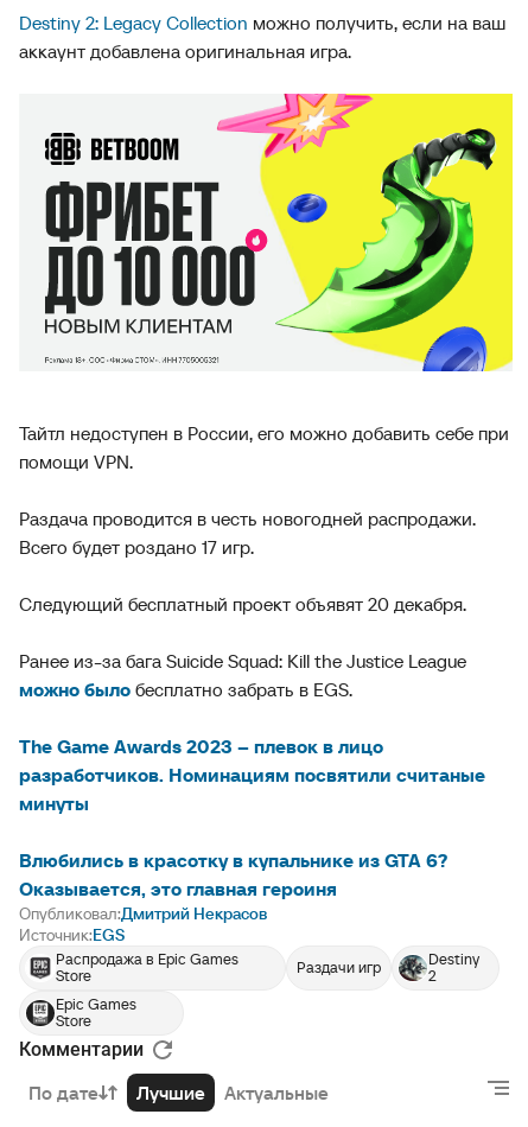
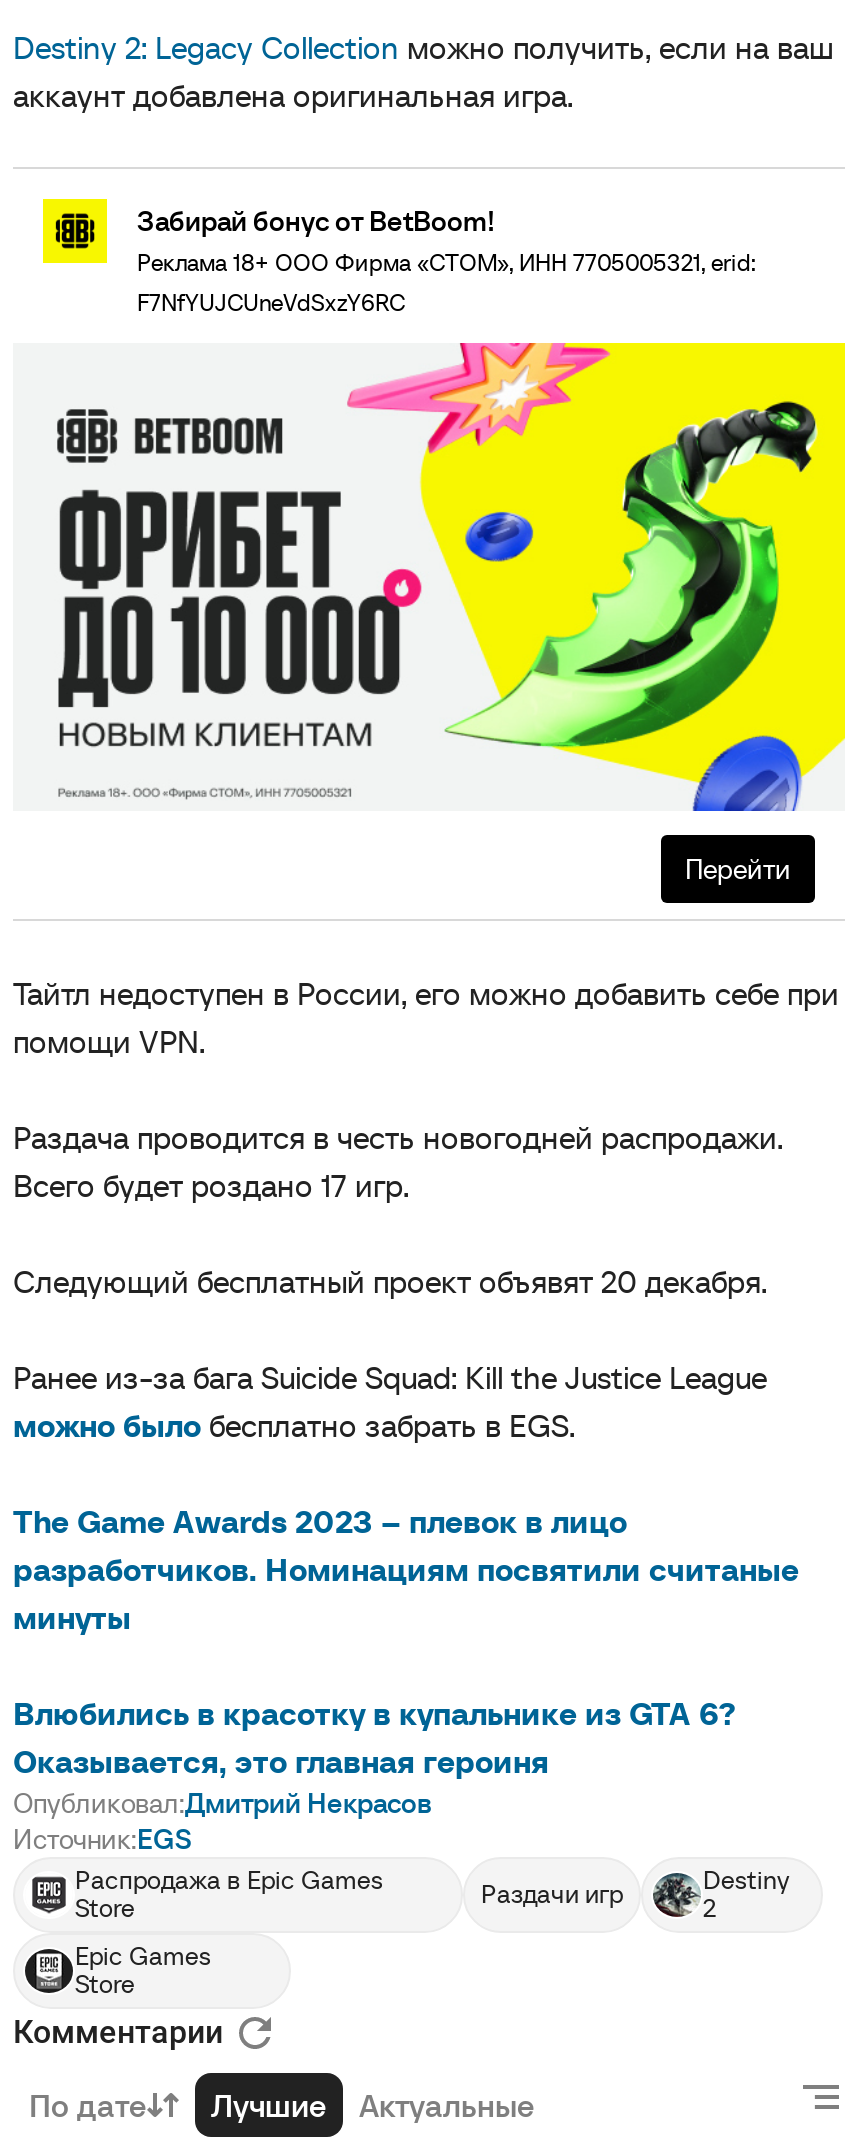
+ [image]
+ Забирай бонус от BetBoom!
+ Реклама 18+ ООО Фирма «СТОМ», ИНН 7705005321, erid:
+ F7NfYUJCUneVdSxzY6RC

+ Перейти

moved down: [image]
